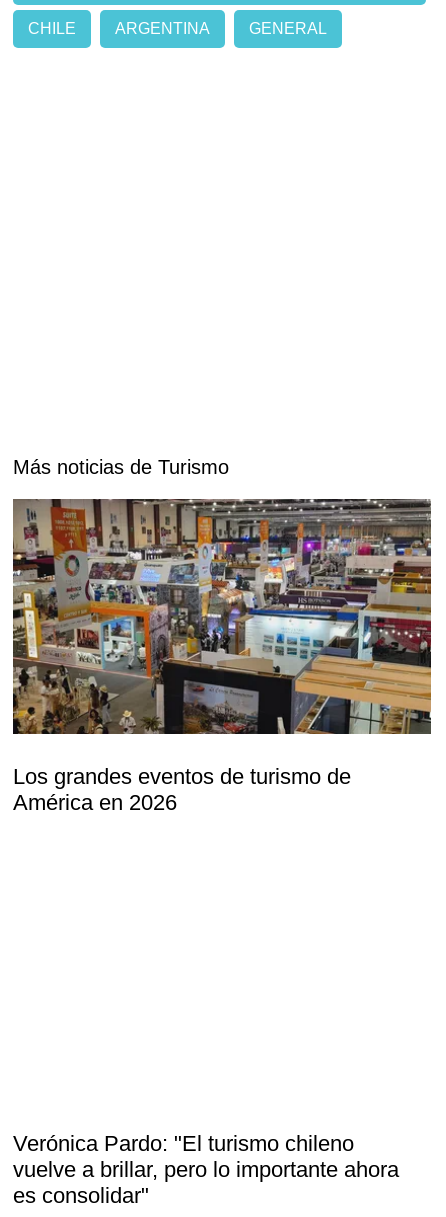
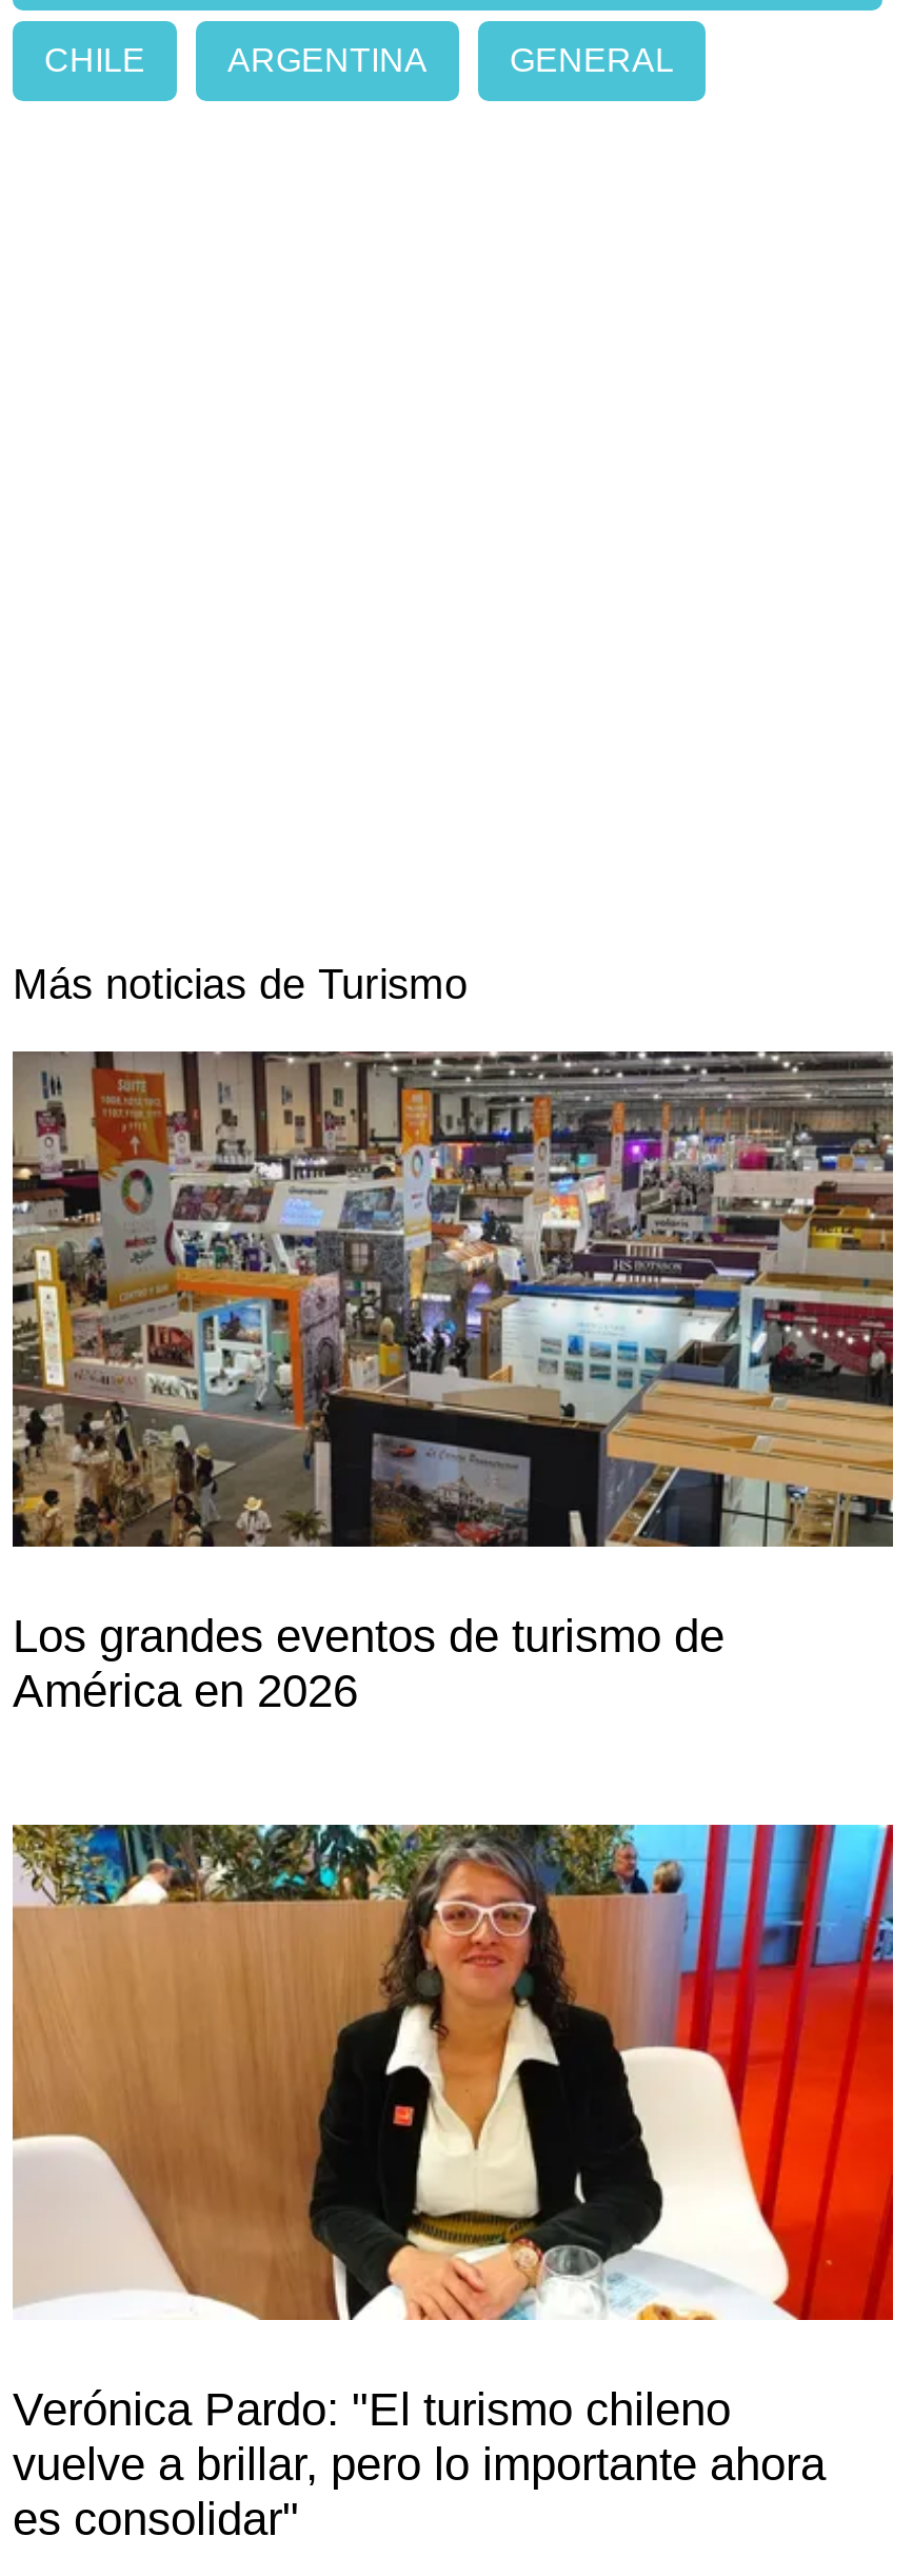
+ [image]
